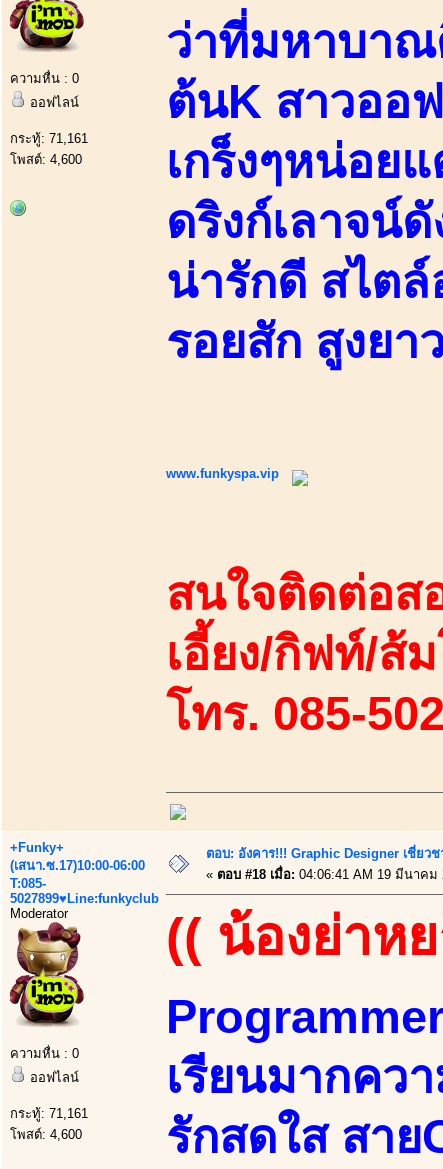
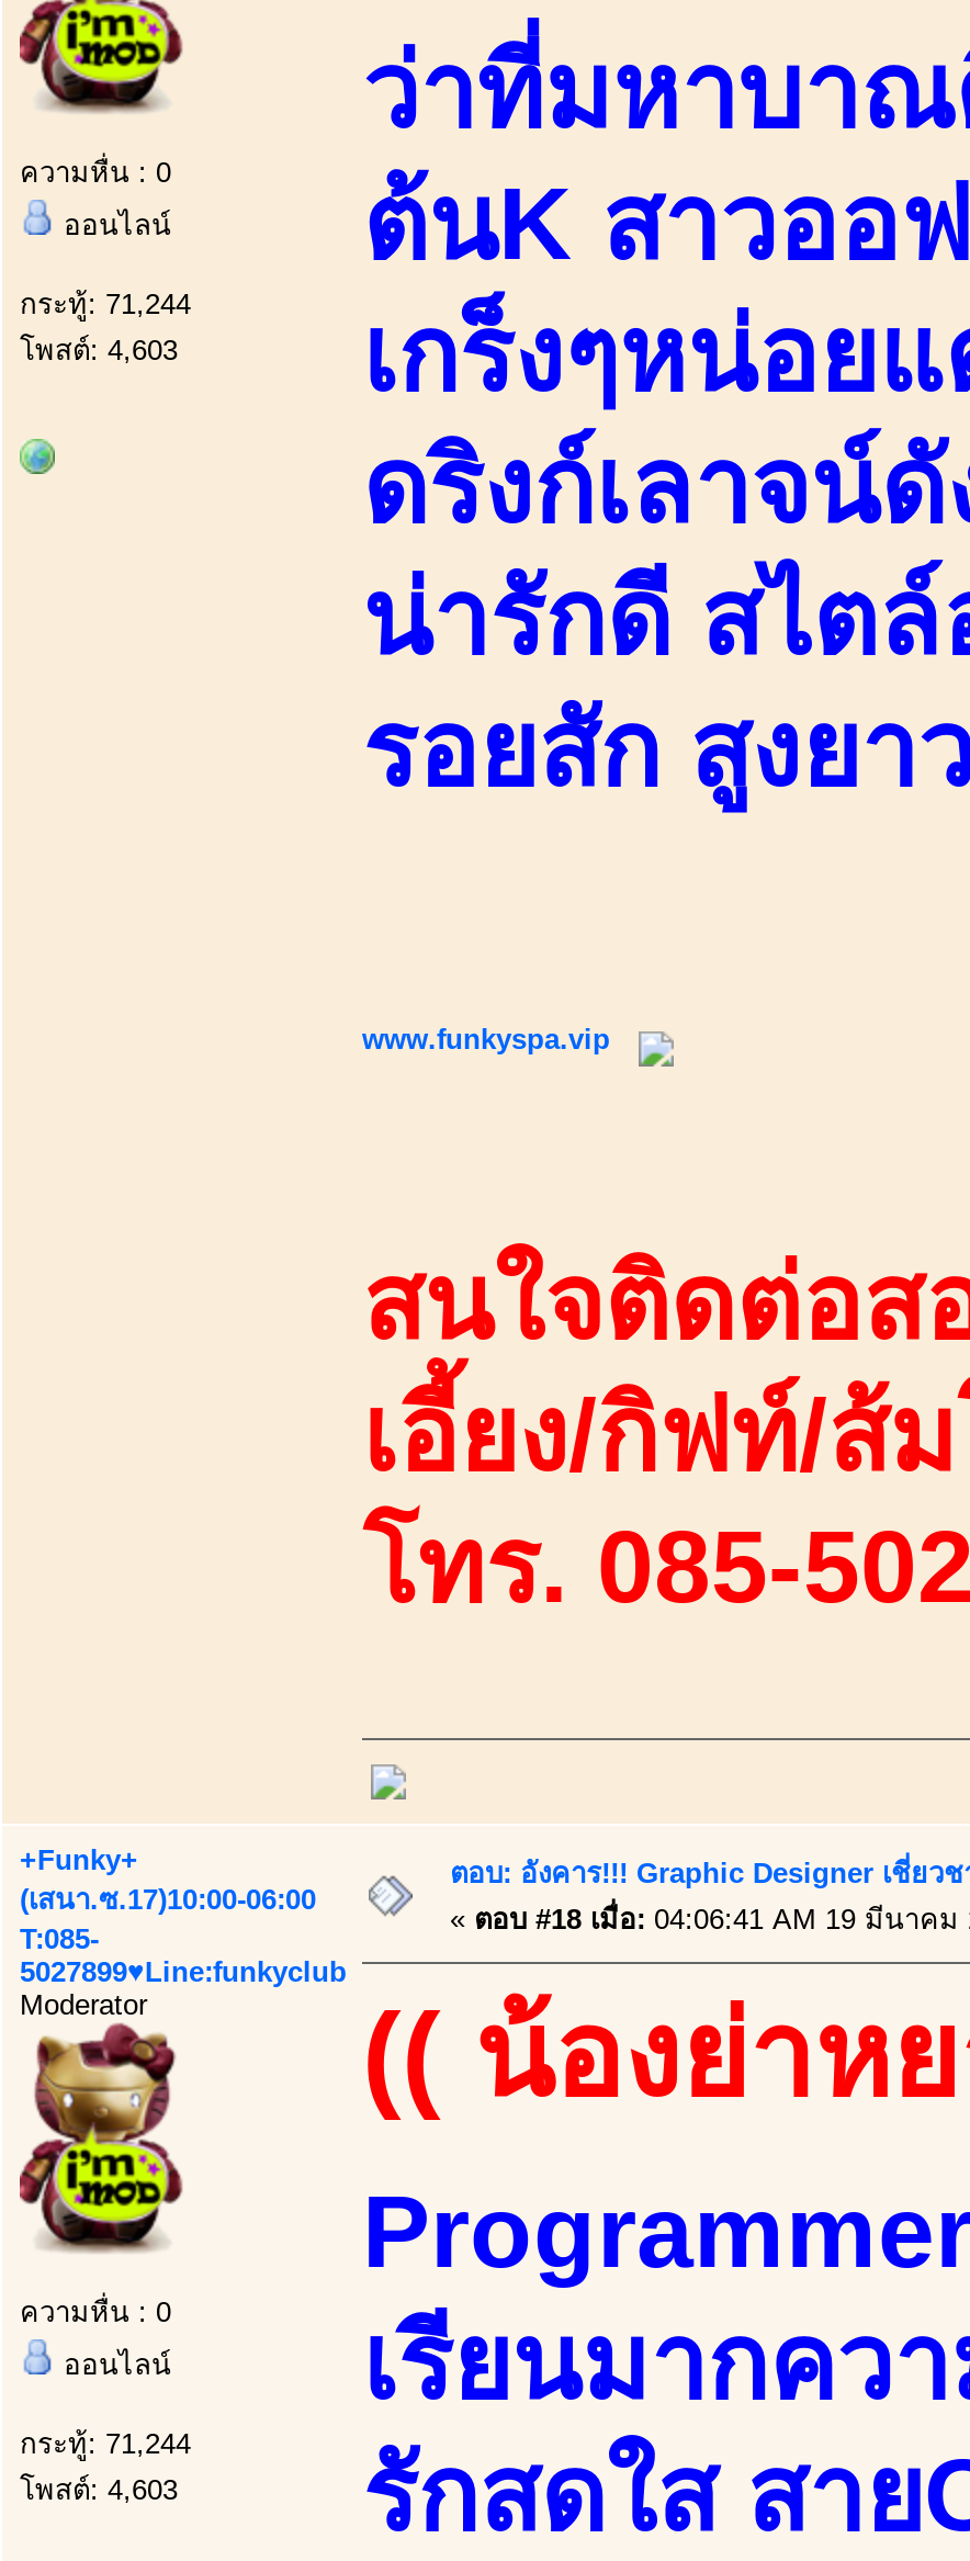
- ออฟไลน์
+ ออนไลน์

- กระทู้: 71,161
+ กระทู้: 71,244

- โพสต์: 4,600
+ โพสต์: 4,603

- ออฟไลน์
+ ออนไลน์

- กระทู้: 71,161
+ กระทู้: 71,244

- โพสต์: 4,600
+ โพสต์: 4,603
